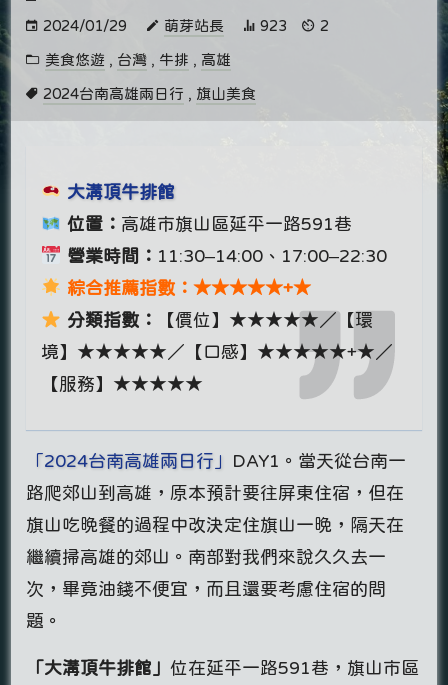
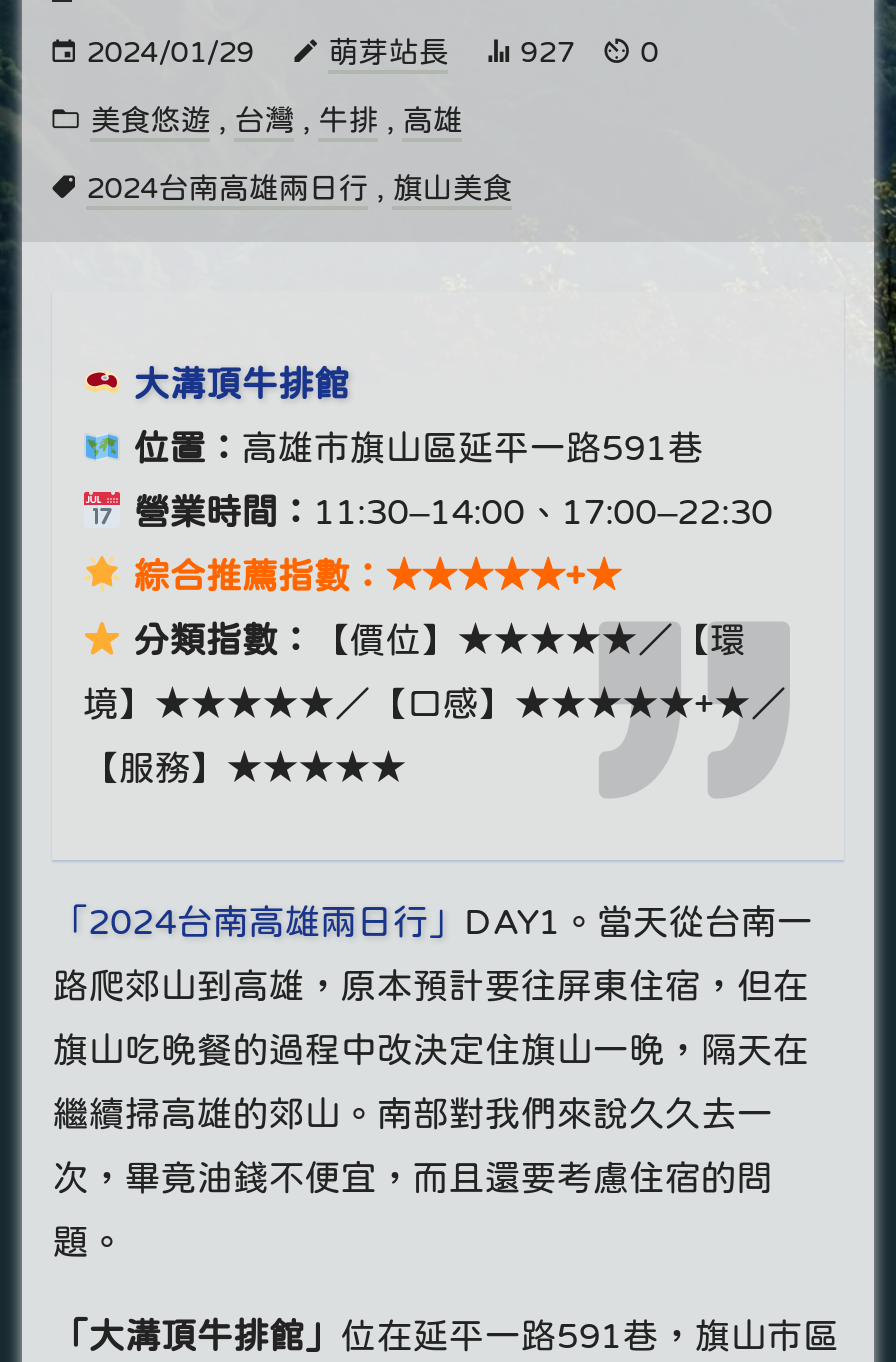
- 923
+ 927

- 2
+ 0
